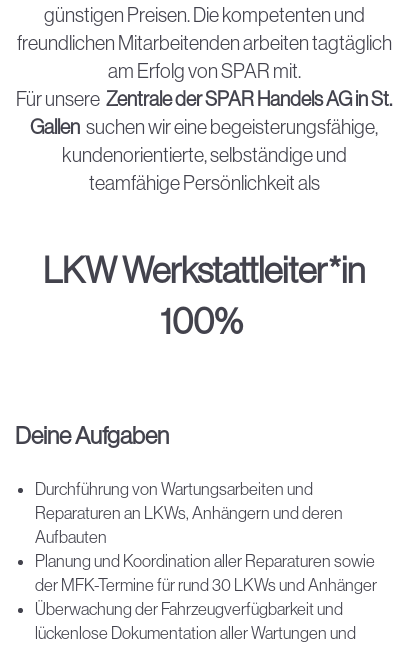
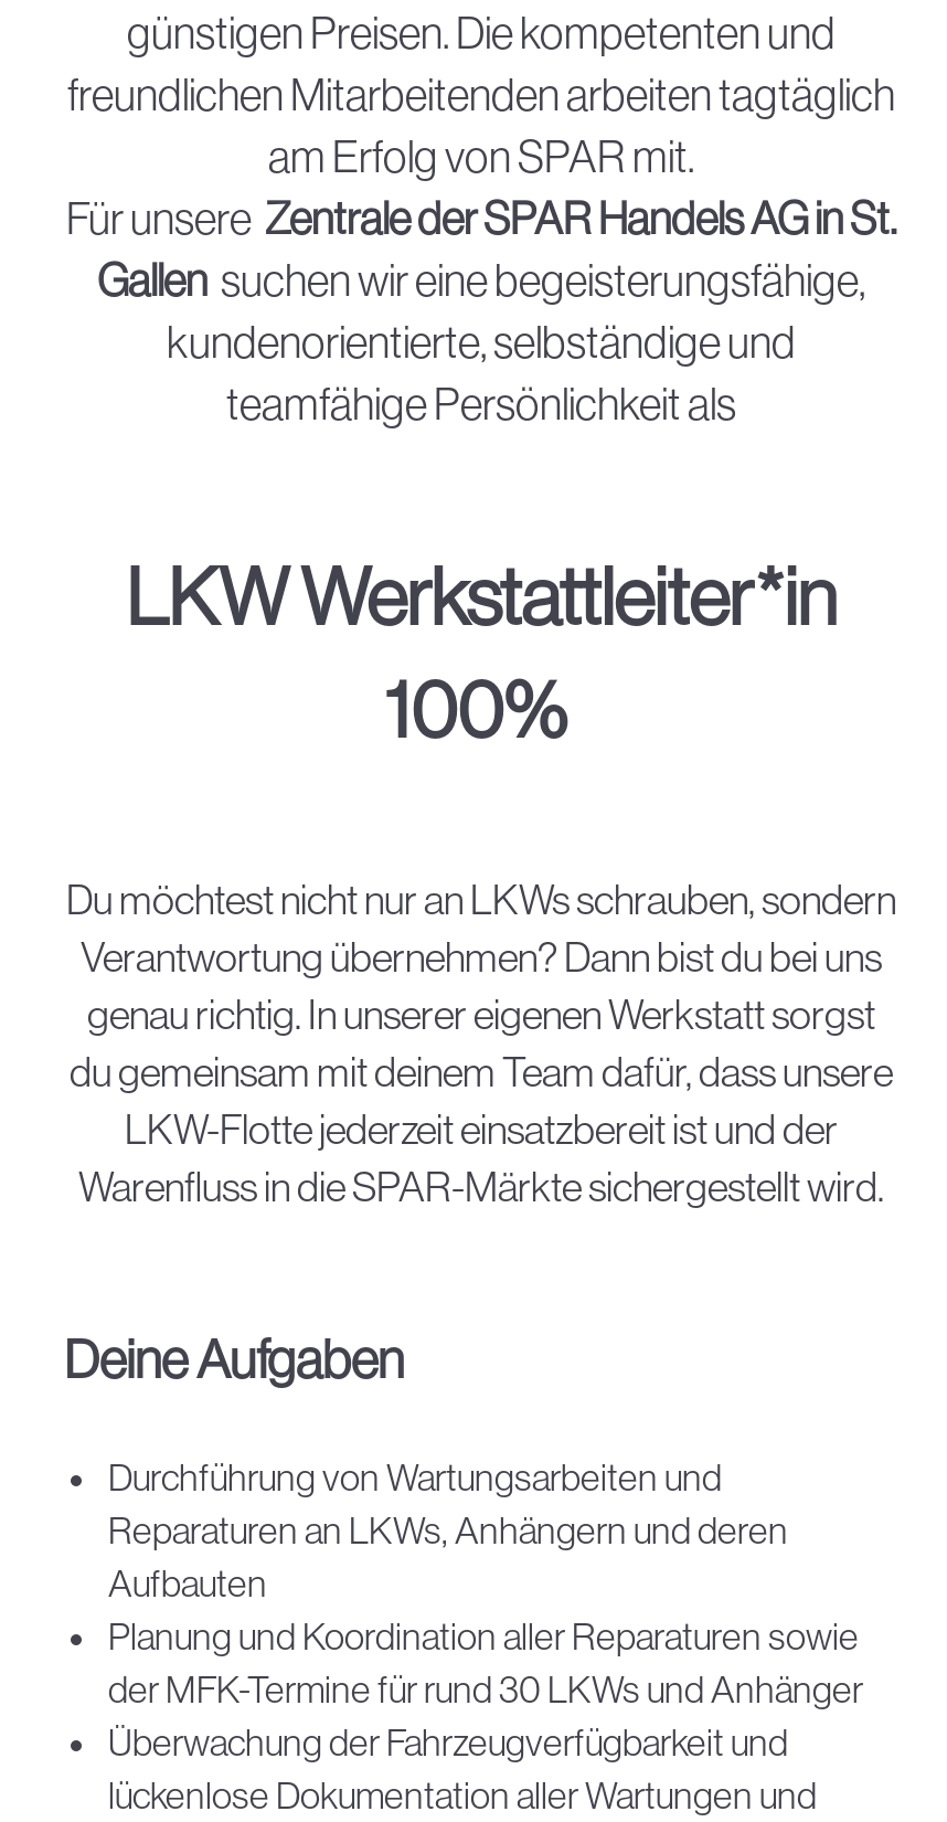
+ Du möchtest nicht nur an LKWs schrauben, sondern
+ Verantwortung übernehmen? Dann bist du bei uns
+ genau richtig. In unserer eigenen Werkstatt sorgst
+ du gemeinsam mit deinem Team dafür, dass unsere
+ LKW-Flotte jederzeit einsatzbereit ist und der
+ Warenfluss in die SPAR-Märkte sichergestellt wird.
